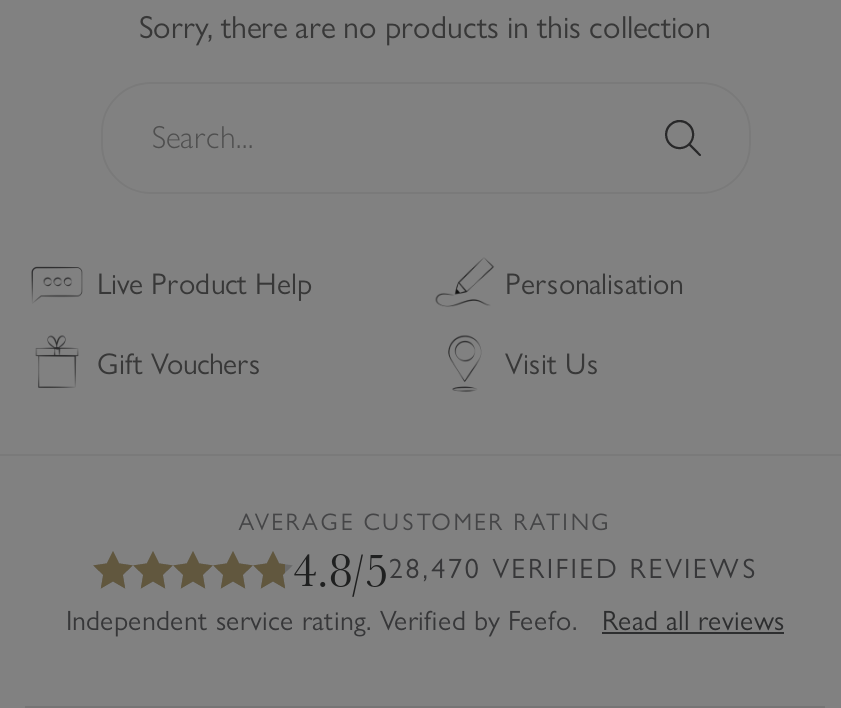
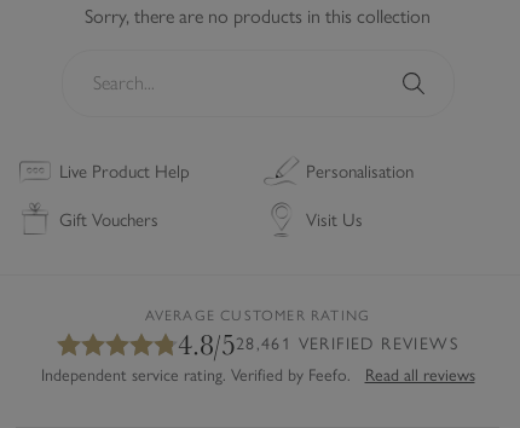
- 4.8/528,470 VERIFIED REVIEWS
+ 4.8/528,461 VERIFIED REVIEWS
